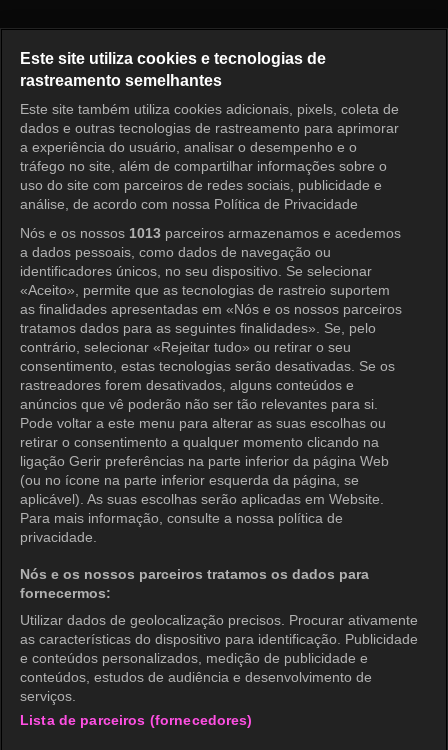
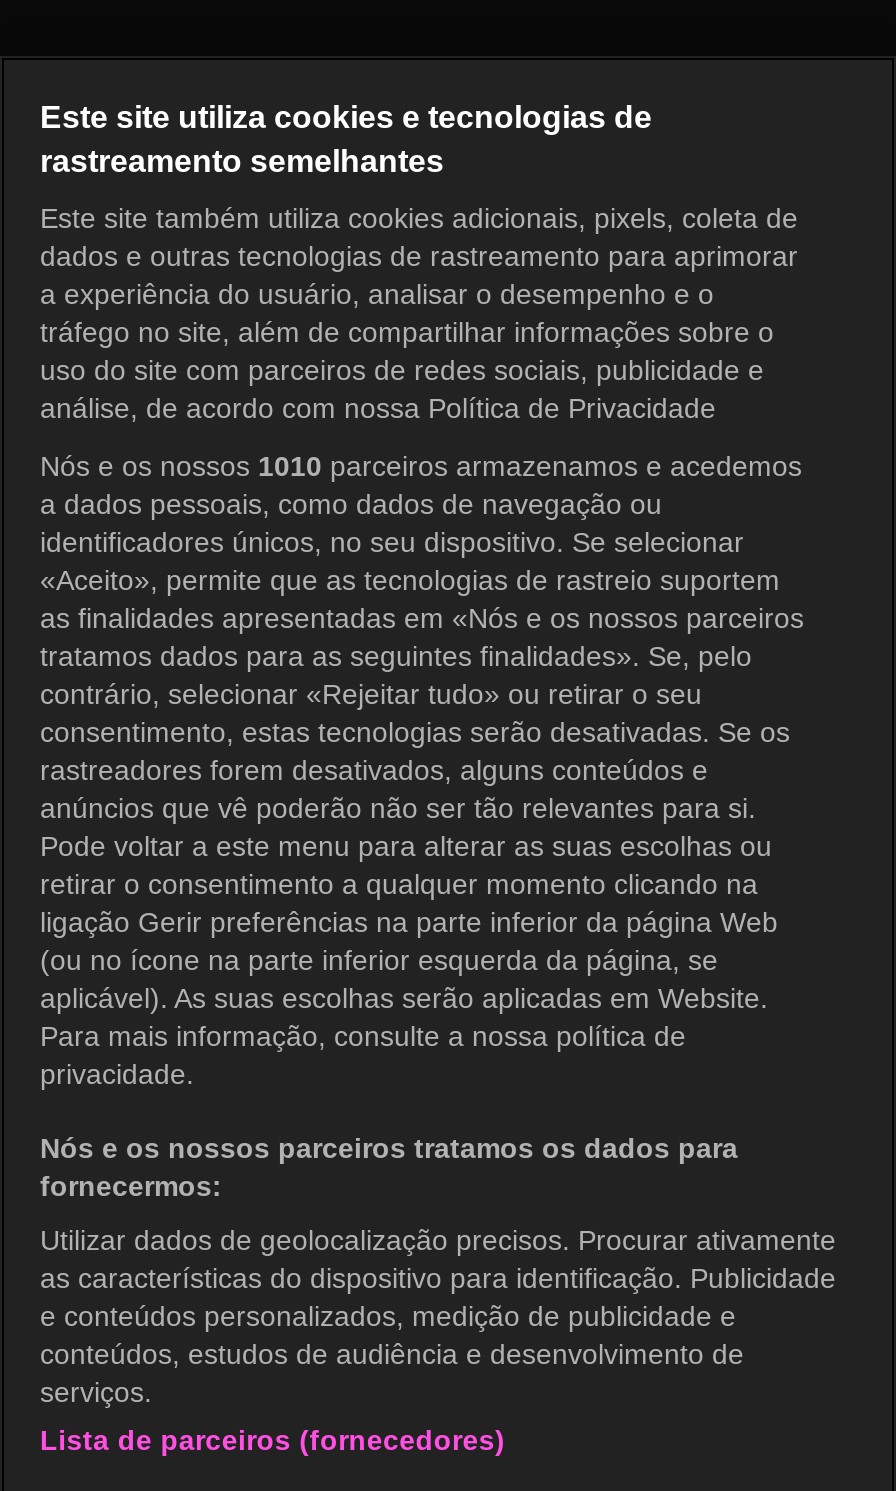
- Nós e os nossos 1013 parceiros armazenamos e acedemos
+ Nós e os nossos 1010 parceiros armazenamos e acedemos
